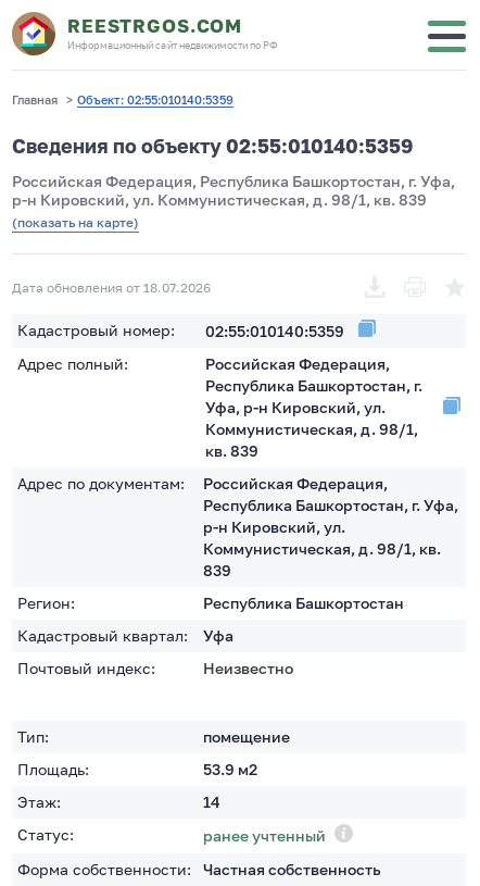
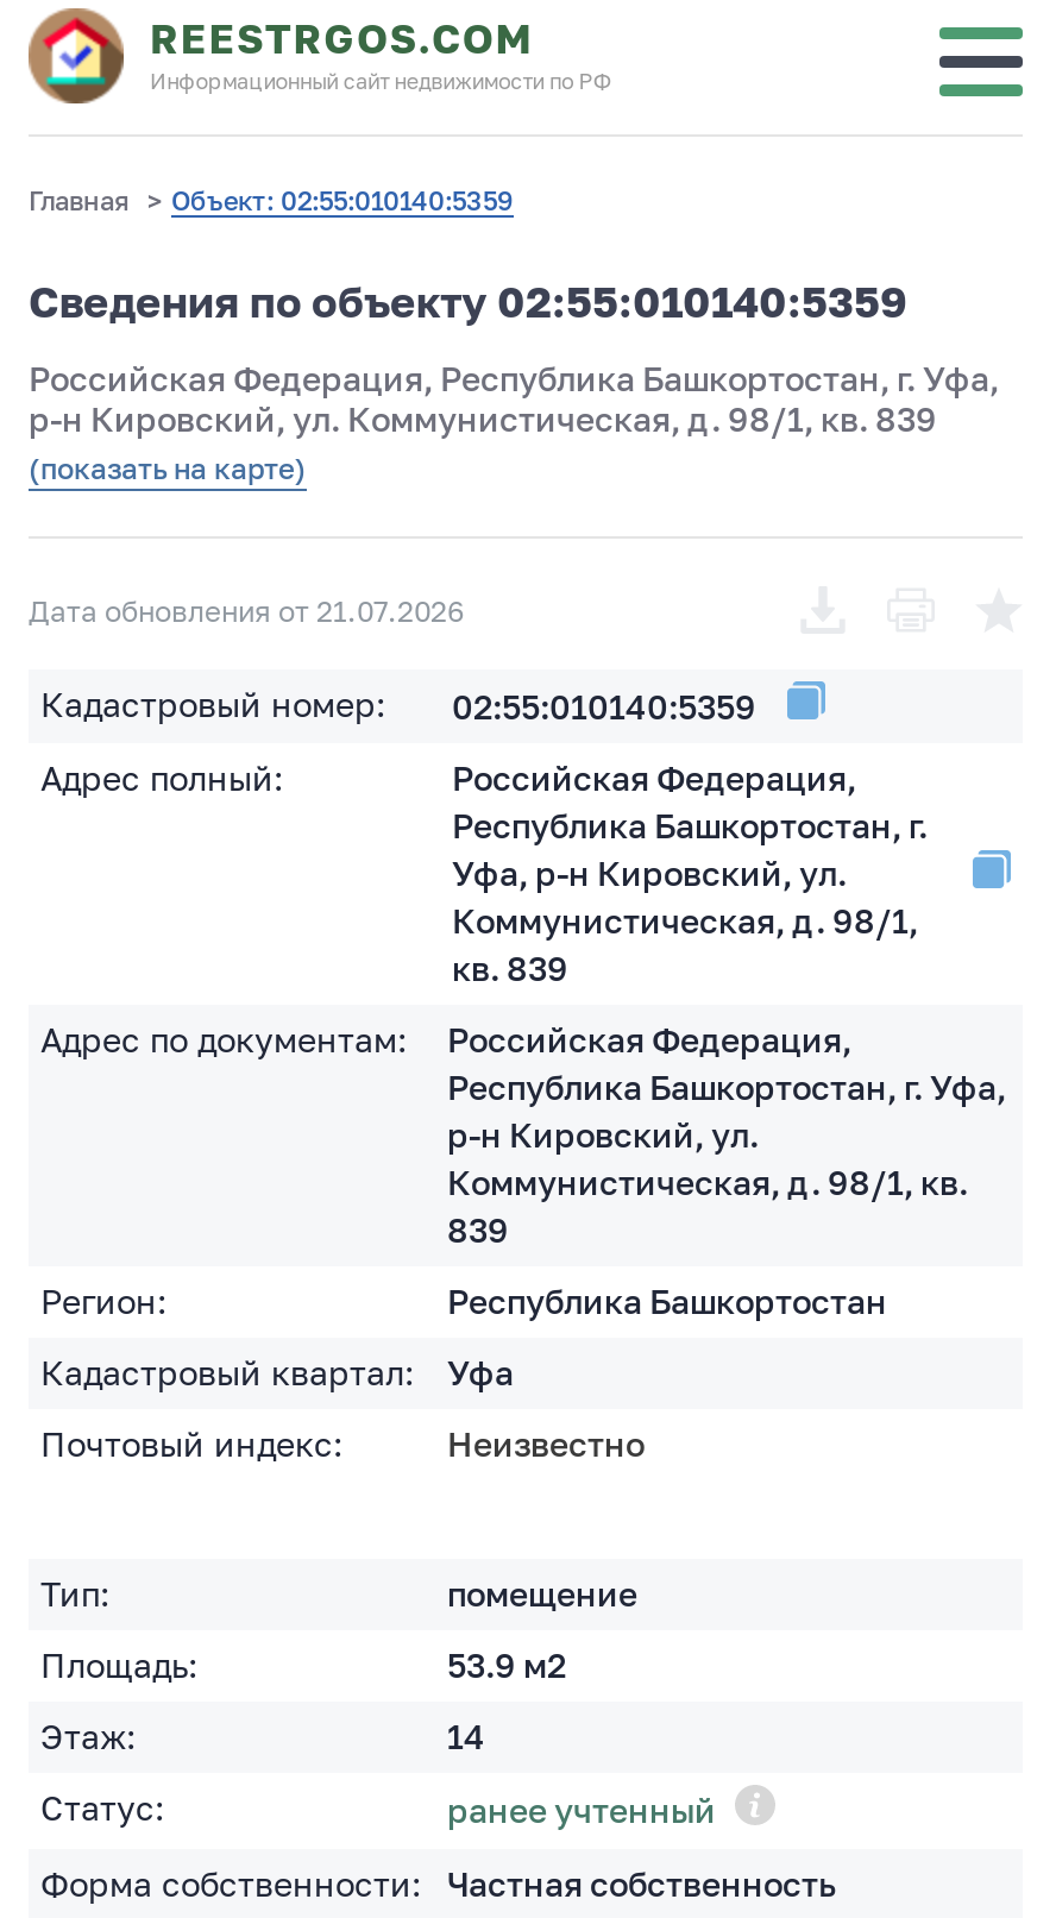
- Дата обновления от 18.07.2026
+ Дата обновления от 21.07.2026
